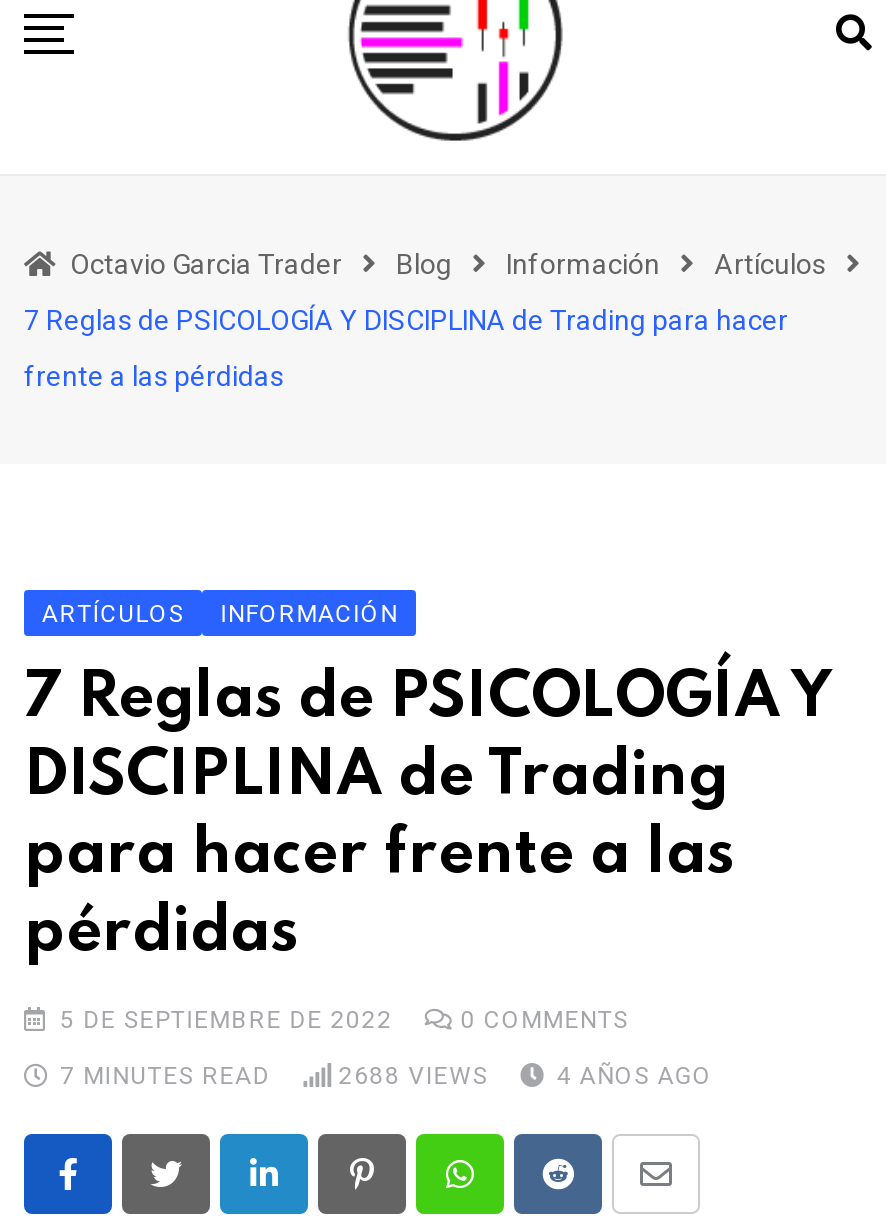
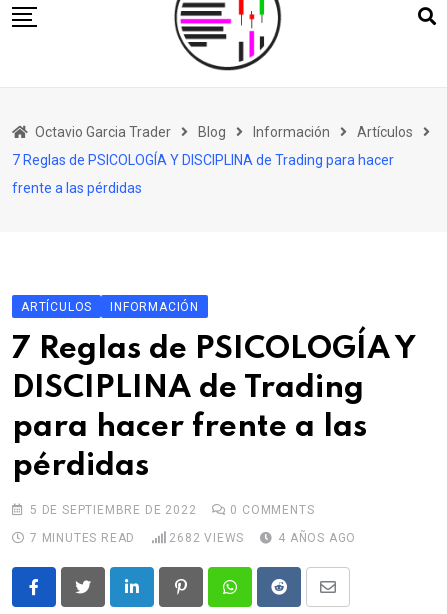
- 2688 VIEWS
+ 2682 VIEWS
